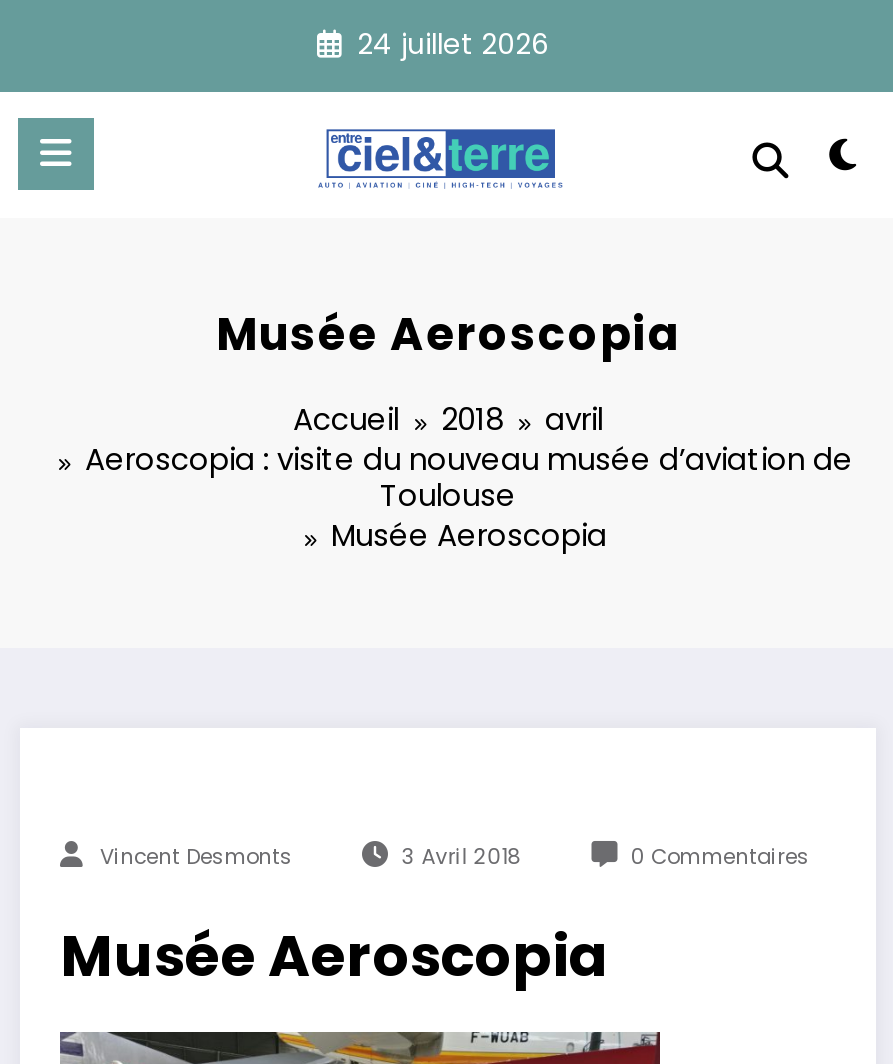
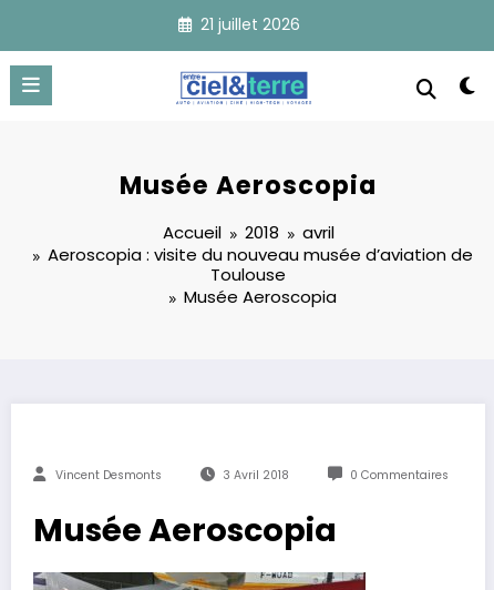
- 24 juillet 2026
+ 21 juillet 2026
